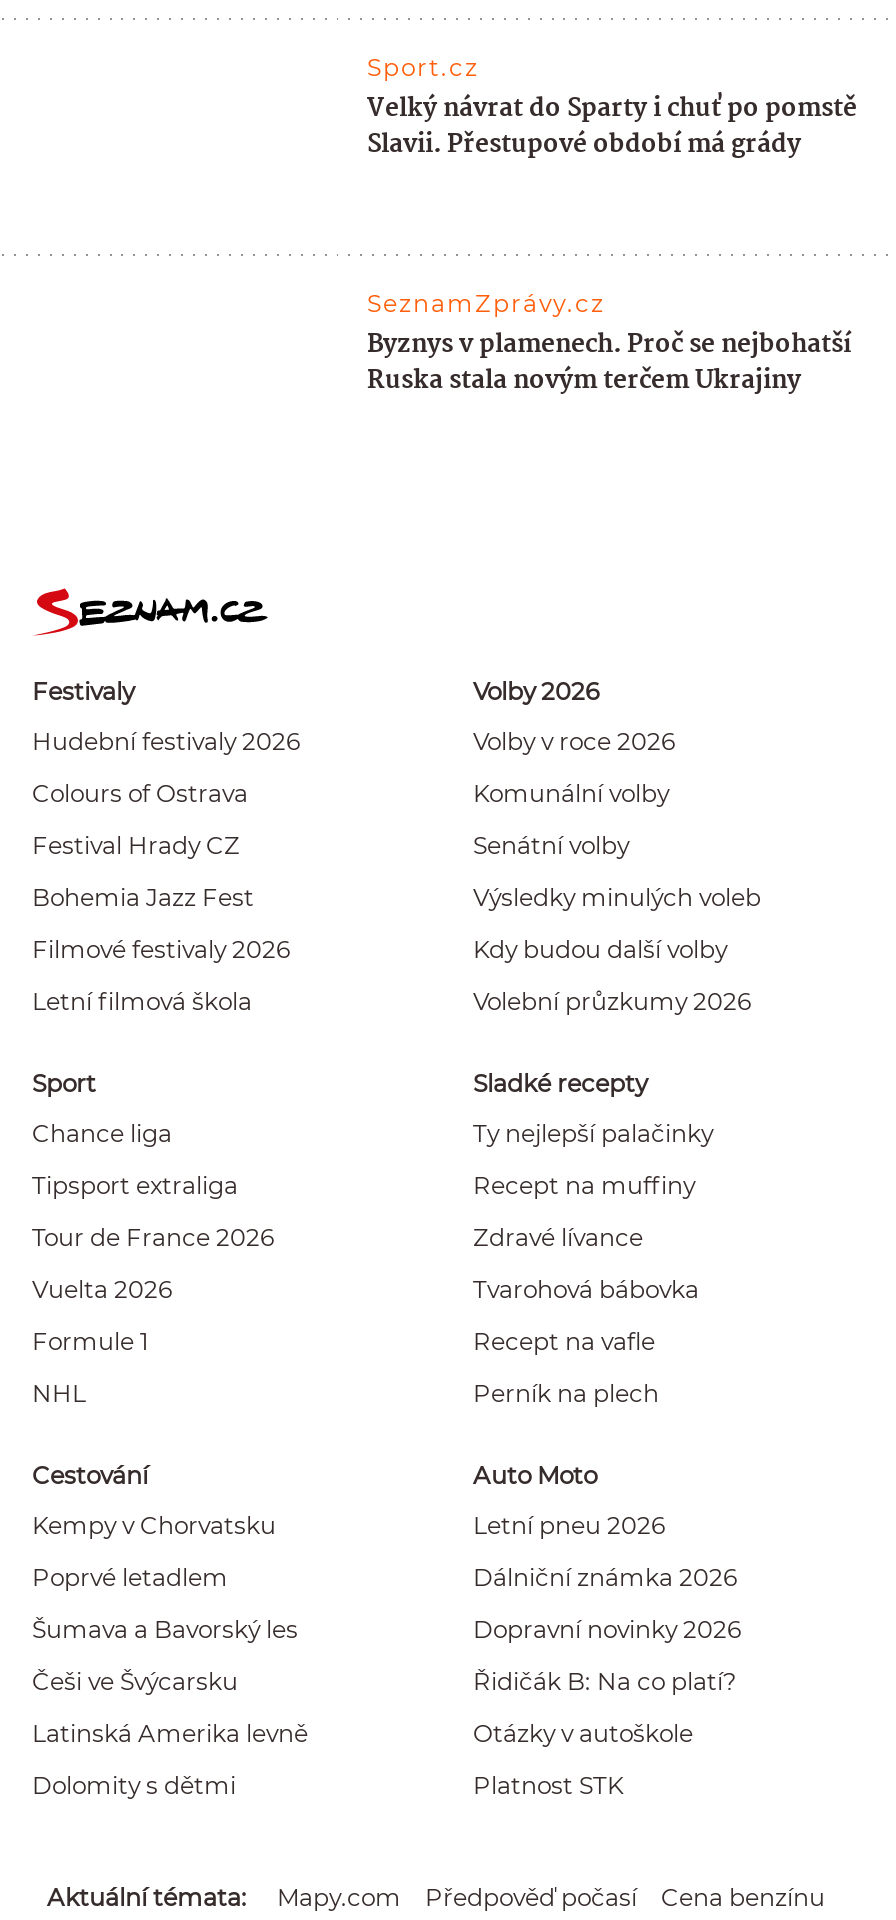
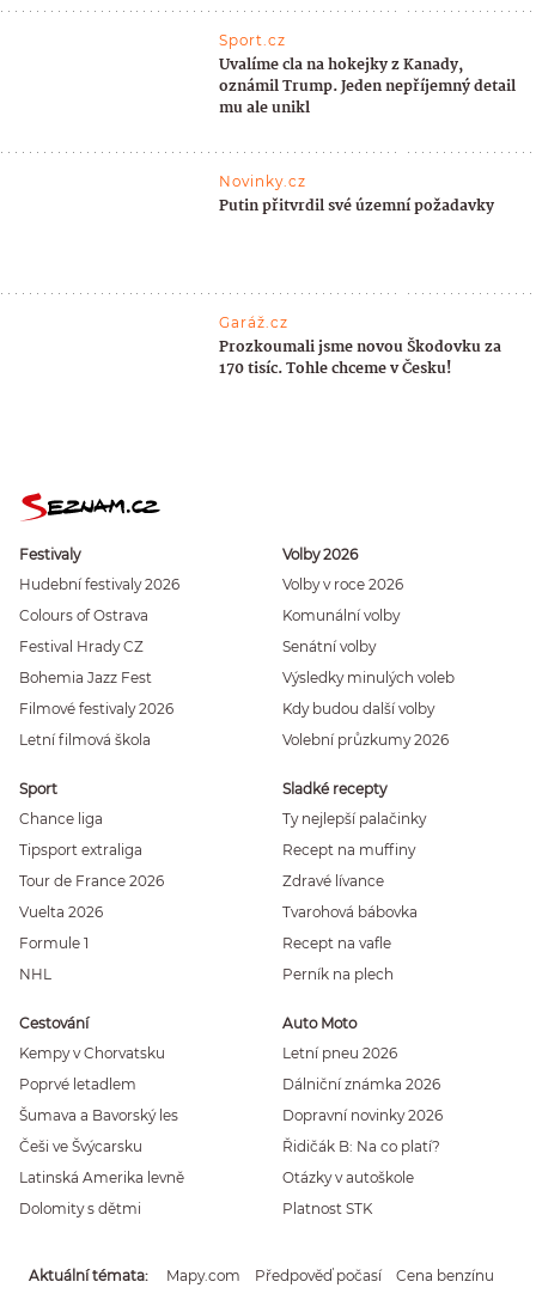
- Velký návrat do Sparty i chuť po pomstě
- Slavii. Přestupové období má grády
+ Uvalíme cla na hokejky z Kanady,
+ oznámil Trump. Jeden nepříjemný detail
+ mu ale unikl
+ Novinky.cz
+ Putin přitvrdil své územní požadavky

- SeznamZprávy.cz
- Byznys v plamenech. Proč se nejbohatší
- Ruska stala novým terčem Ukrajiny
+ Garáž.cz
+ Prozkoumali jsme novou Škodovku za
+ 170 tisíc. Tohle chceme v Česku!
